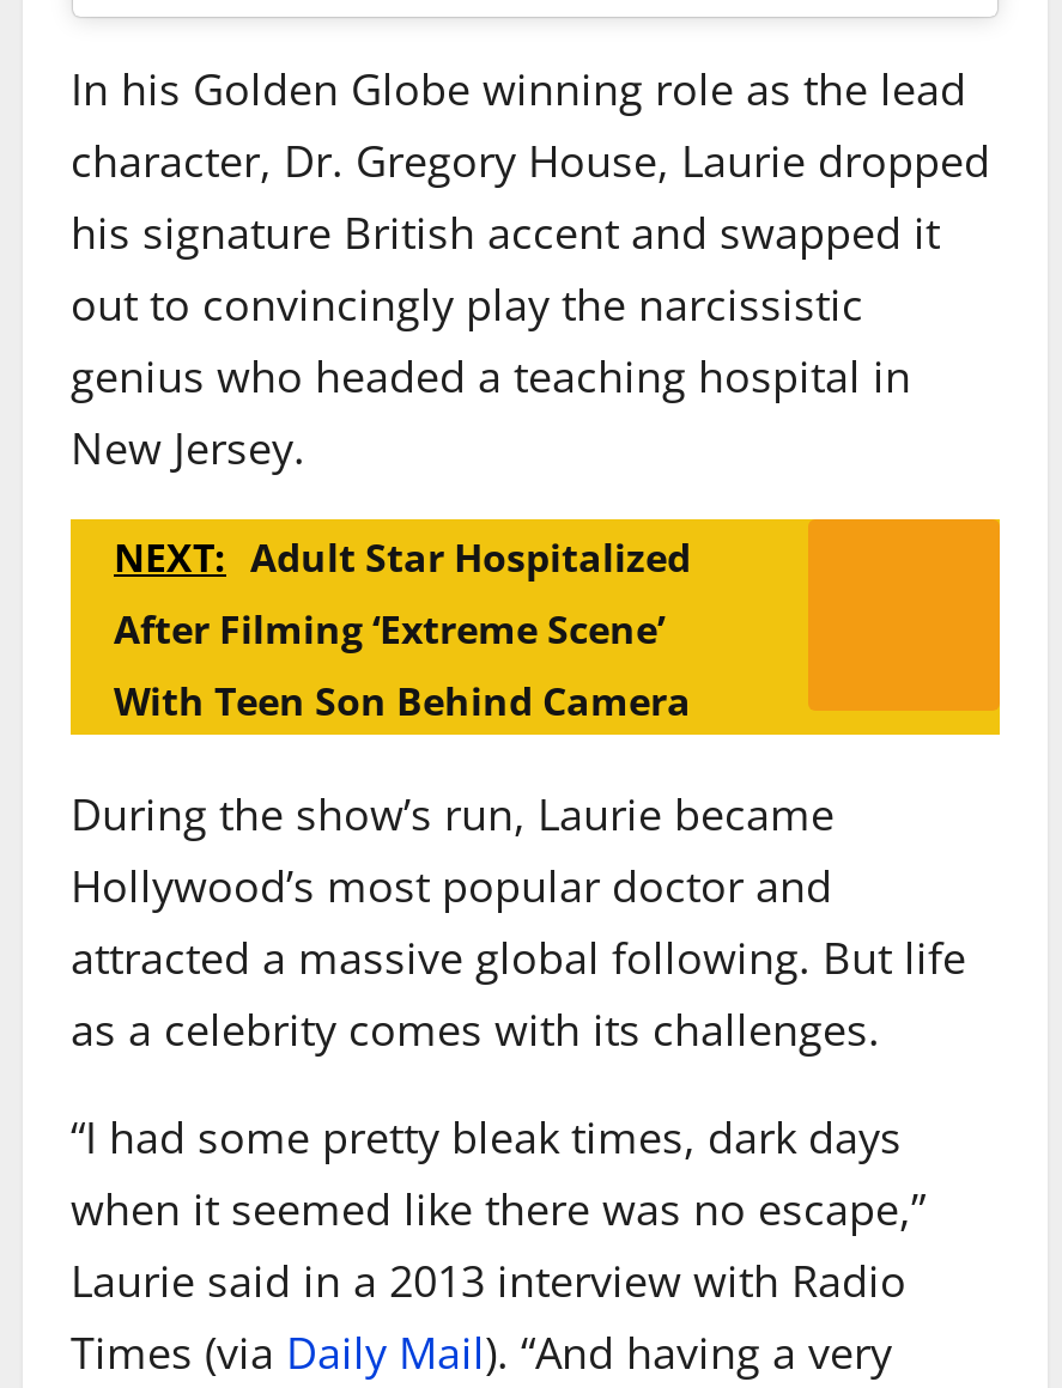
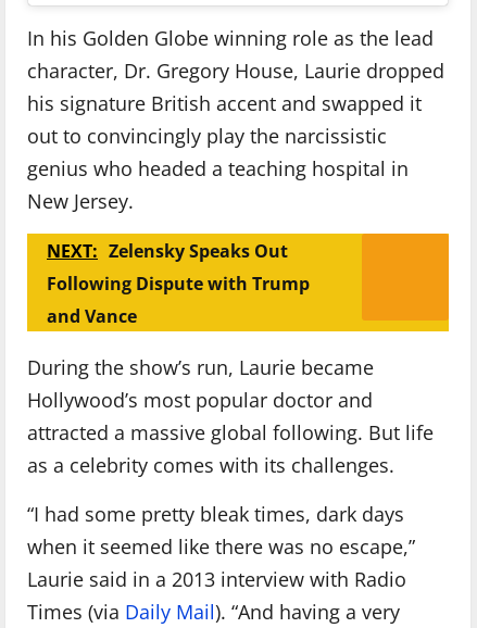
- NEXT: Adult Star Hospitalized
- After Filming ‘Extreme Scene’
- With Teen Son Behind Camera
+ NEXT: Zelensky Speaks Out
+ Following Dispute with Trump
+ and Vance
